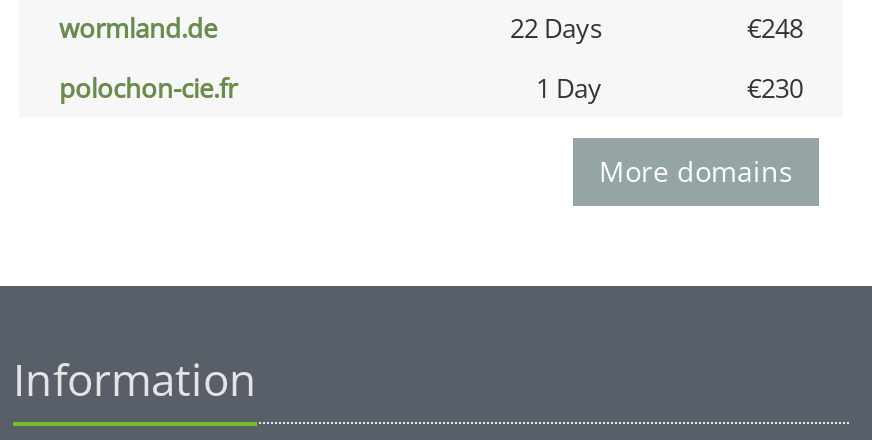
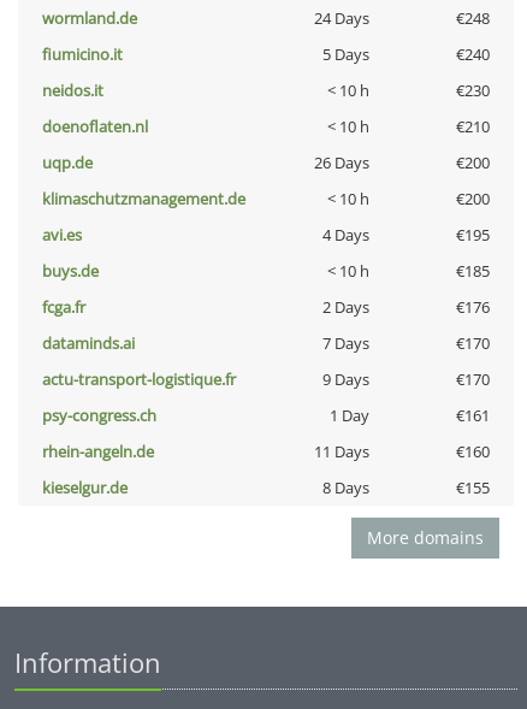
- 22 Days
+ 24 Days

- polochon-cie.fr
- 1 Day
+ fiumicino.it
+ 5 Days
+ €240
+ neidos.it
+ < 10 h

+ doenoflaten.nl
+ < 10 h
+ €210
+ uqp.de
+ 26 Days
+ €200
+ klimaschutzmanagement.de
+ < 10 h
+ €200
+ avi.es
+ 4 Days
+ €195
+ buys.de
+ < 10 h
+ €185
+ fcga.fr
+ 2 Days
+ €176
+ dataminds.ai
+ 7 Days
+ €170
+ actu-transport-logistique.fr
+ 9 Days
+ €170
+ psy-congress.ch
+ 1 Day
+ €161
+ rhein-angeln.de
+ 11 Days
+ €160
+ kieselgur.de
+ 8 Days
+ €155
